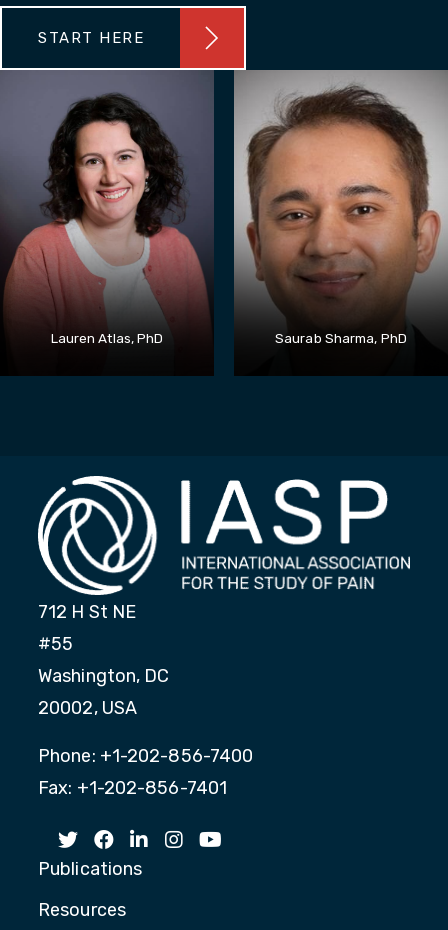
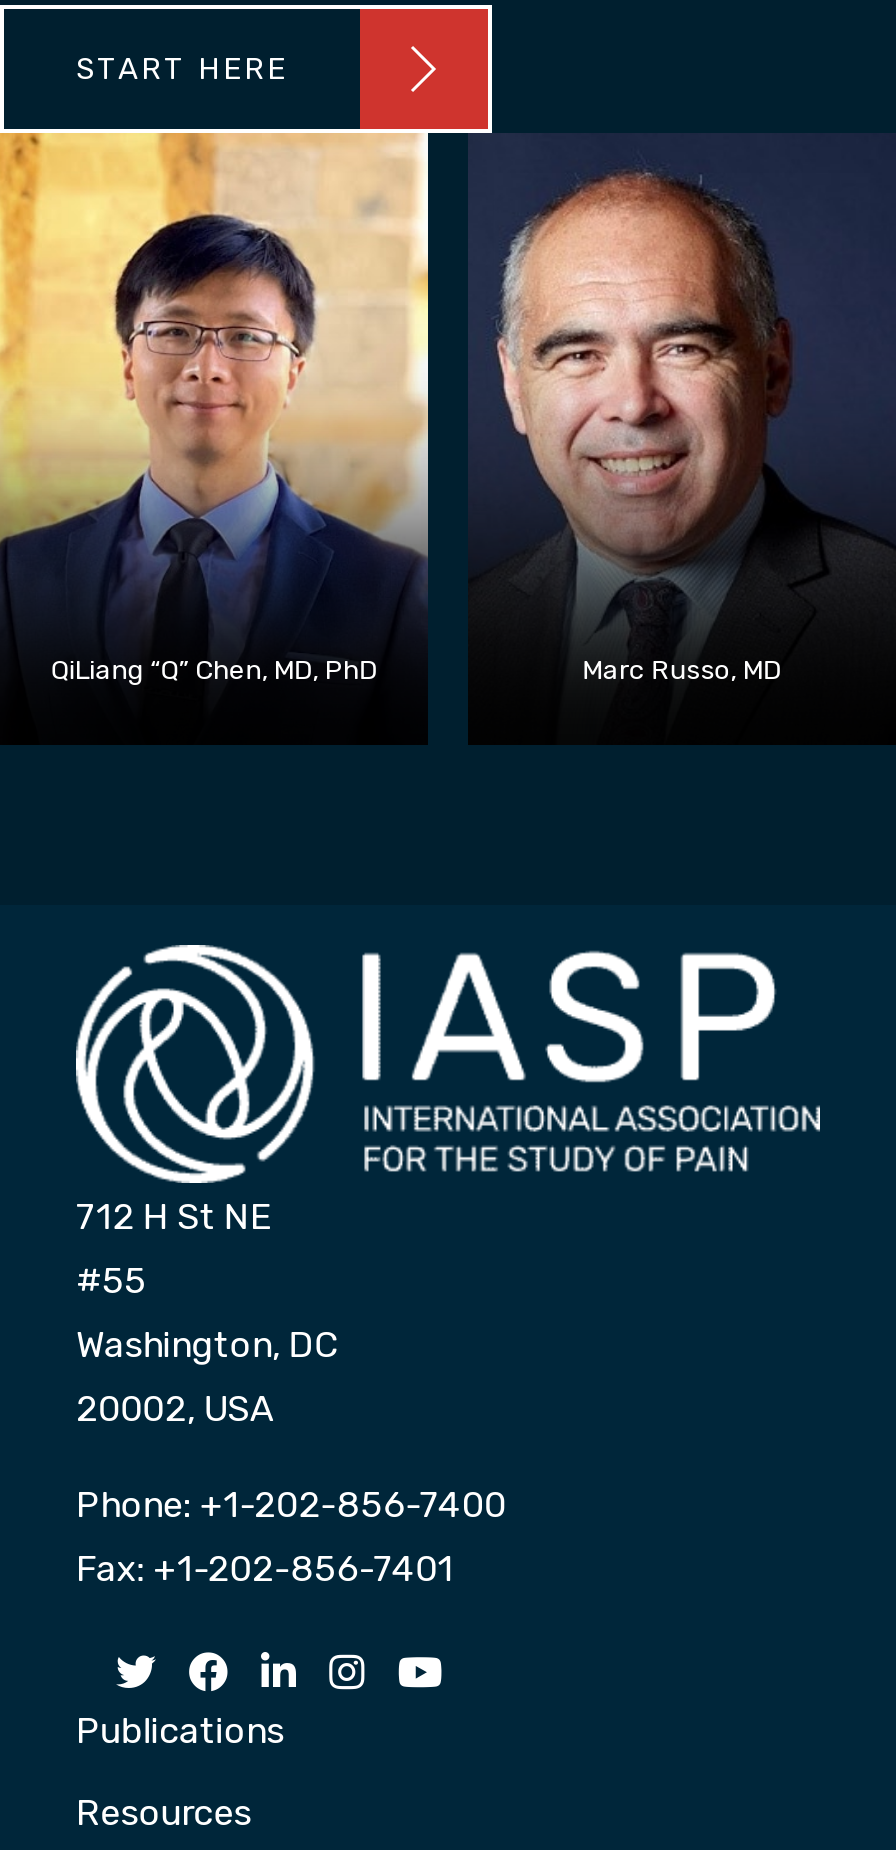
- [image]
- Lauren Atlas, PhD
- Saurab Sharma, PhD
+ [image]
+ QiLiang “Q” Chen, MD, PhD
+ Marc Russo, MD

- [image]
+ [image]
